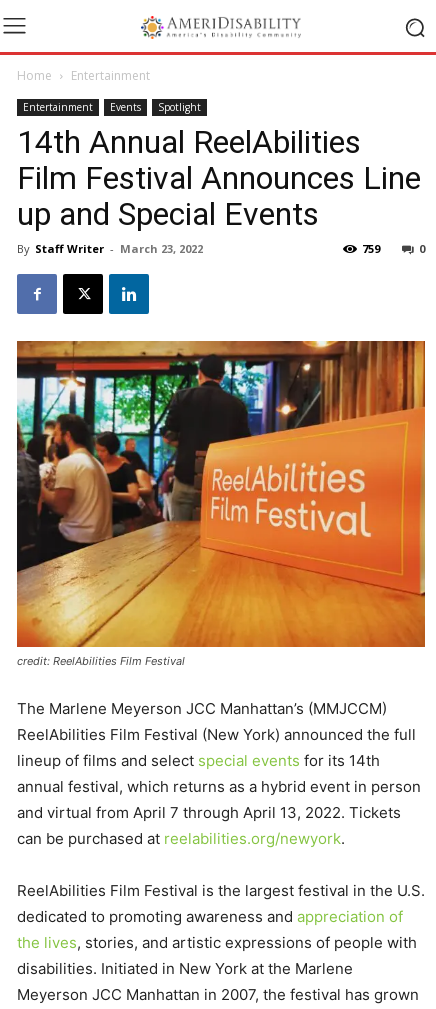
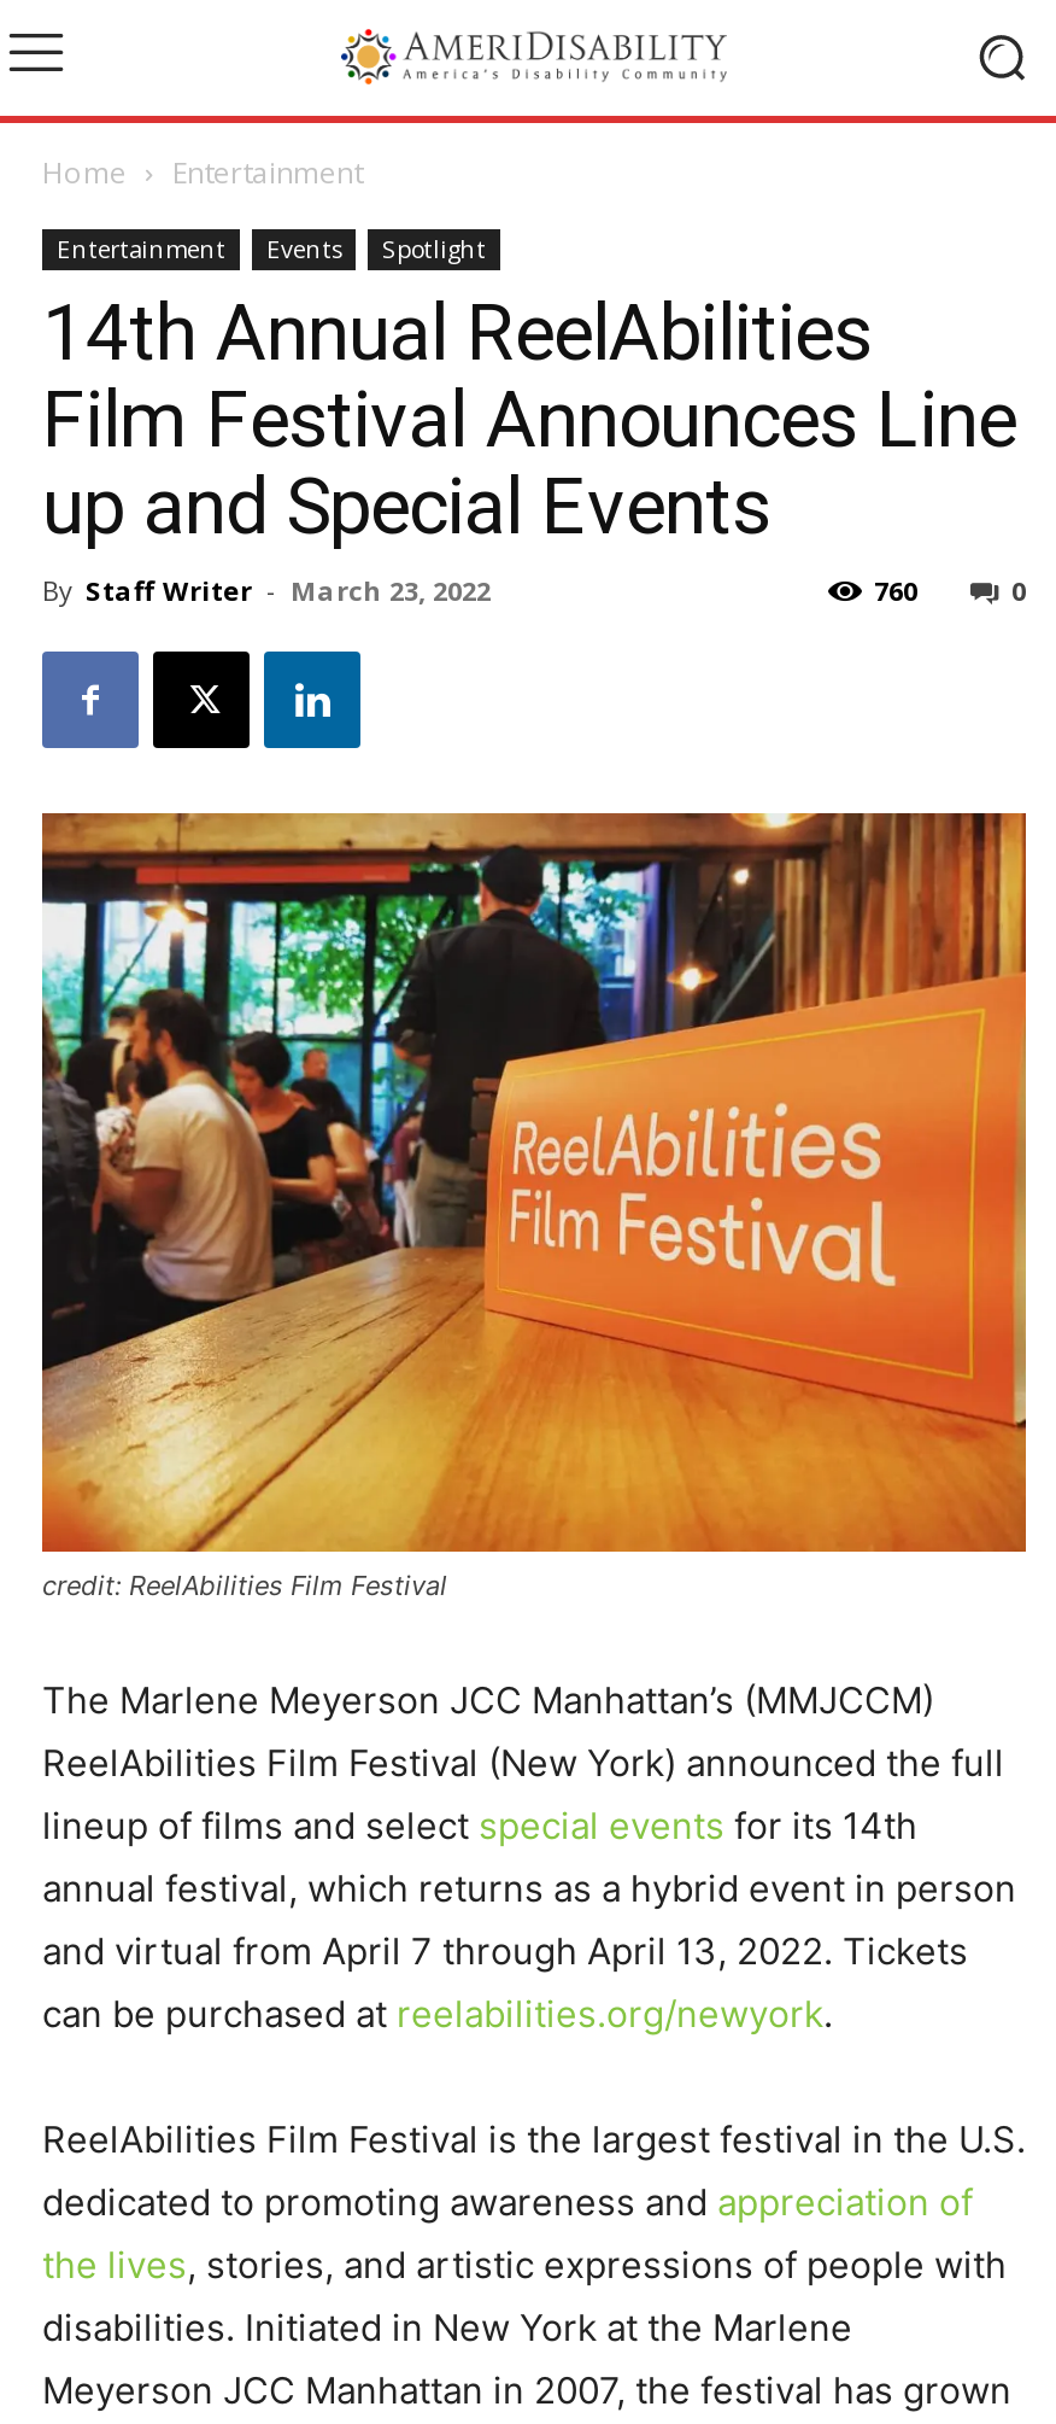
- 759
+ 760
